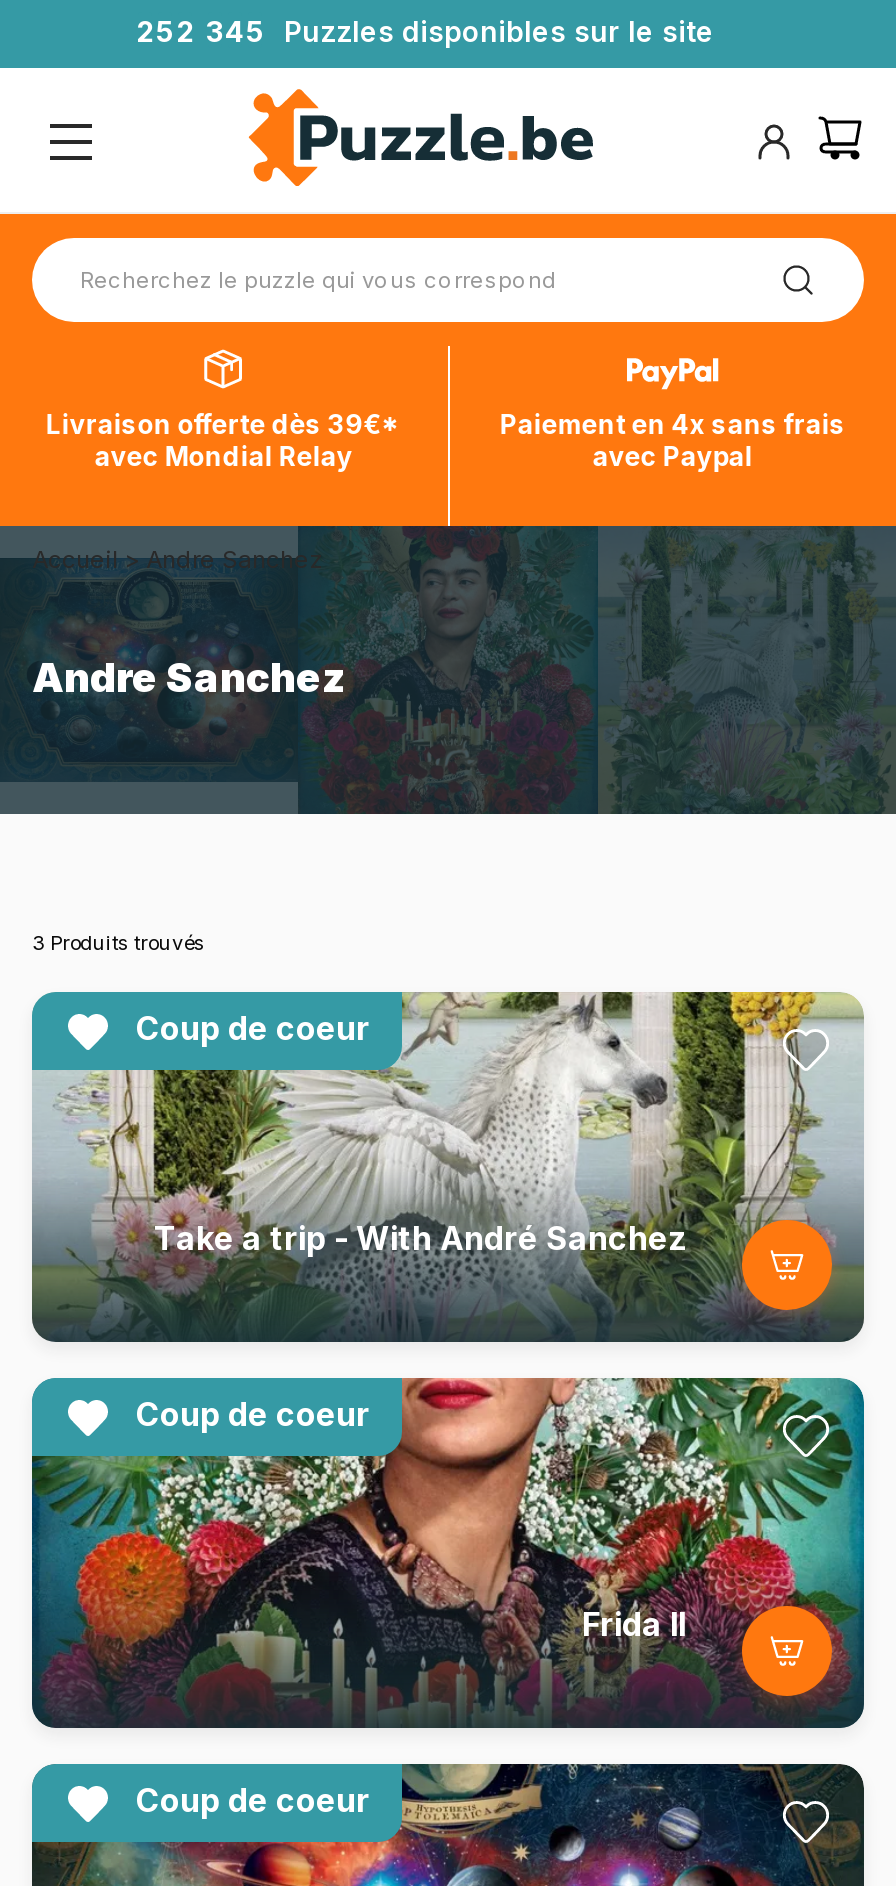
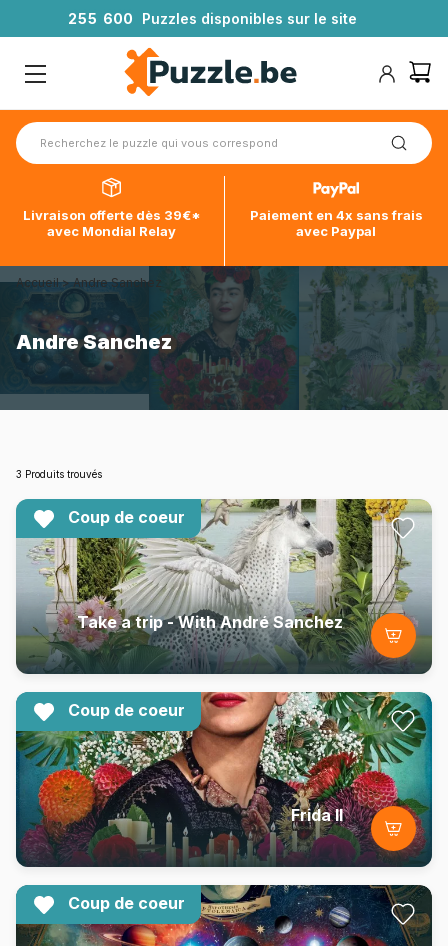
- 25 2 345 Puzzles disponibles sur le site
+ 25 5 600 Puzzles disponibles sur le site
